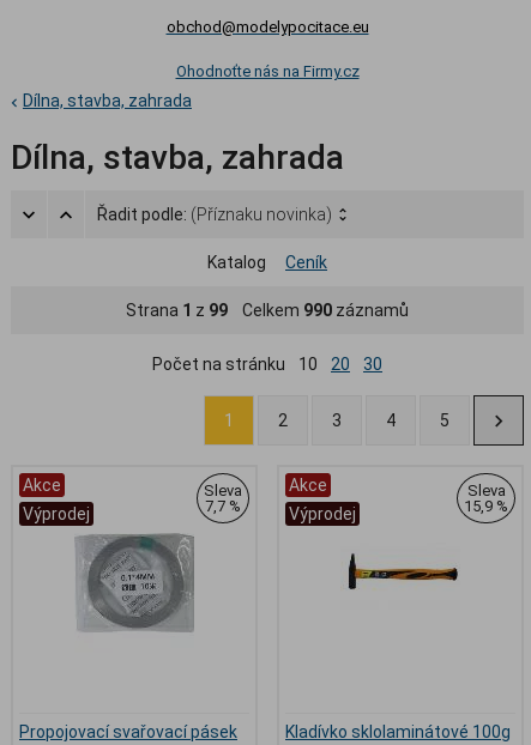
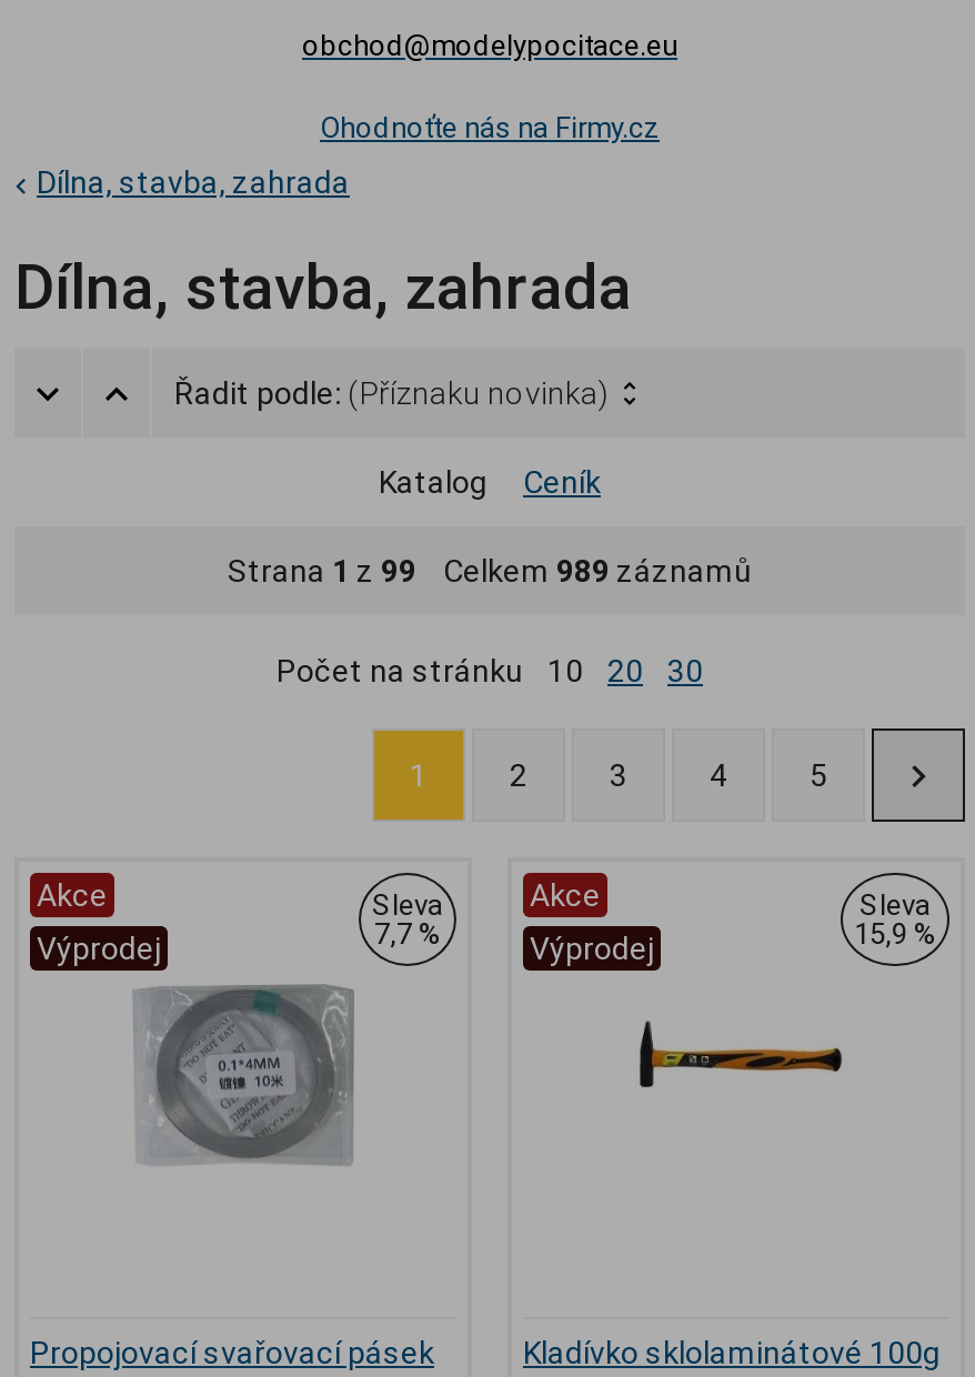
- Strana 1 z 99 Celkem 990 záznamů
+ Strana 1 z 99 Celkem 989 záznamů
